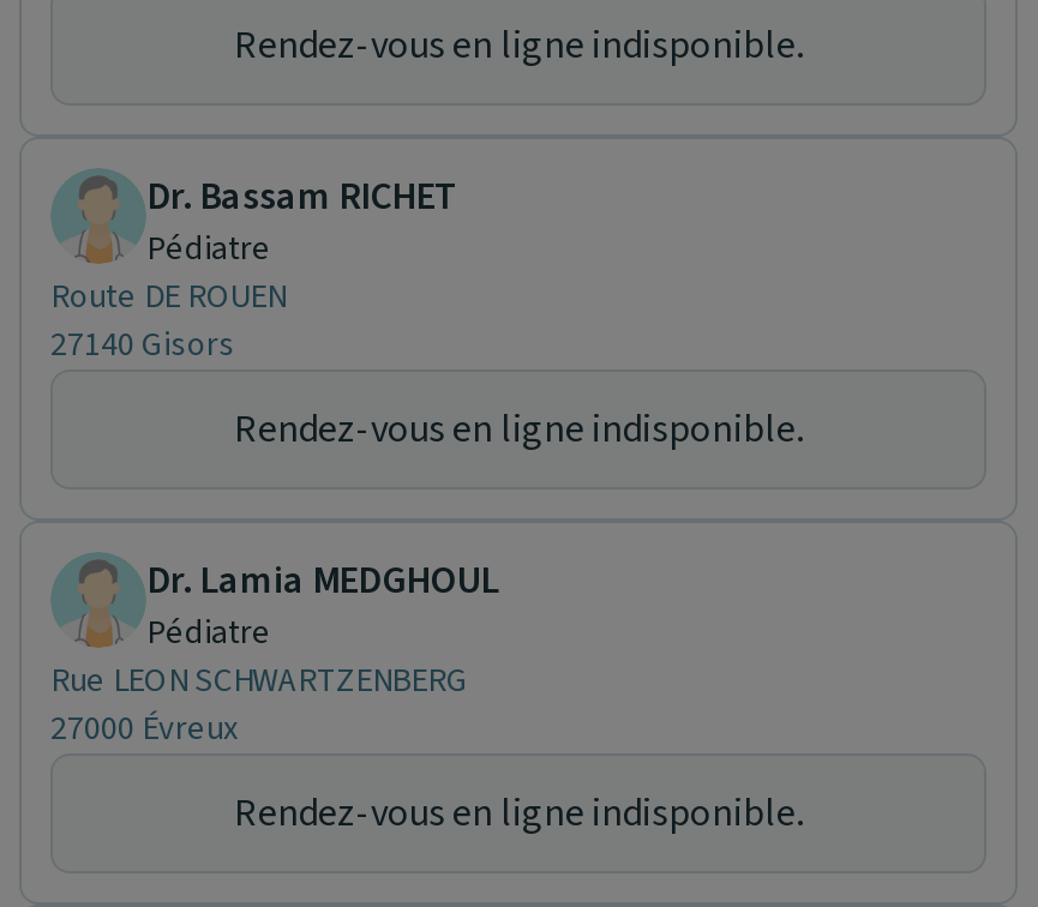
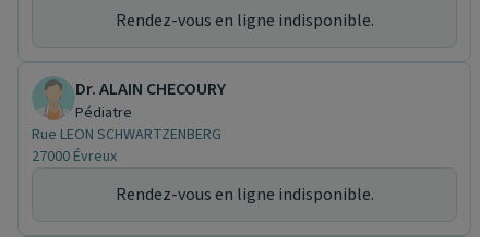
- Dr. Bassam RICHET
- Pédiatre
- Route DE ROUEN
- 27140 Gisors
- Rendez-vous en ligne indisponible.
- Dr. Lamia MEDGHOUL
+ Dr. ALAIN CHECOURY
